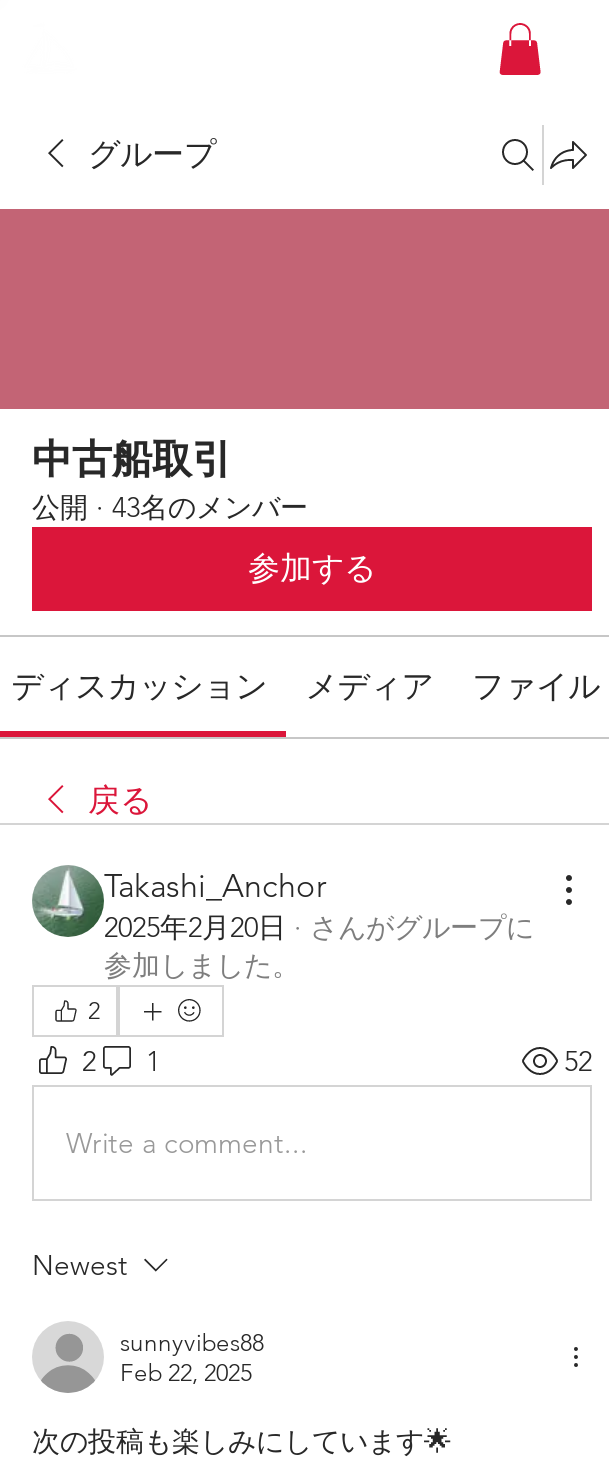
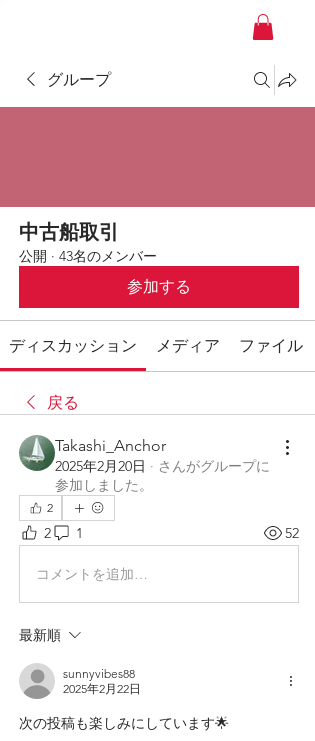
- Write a comment...
+ コメントを追加…

- Newest
+ 最新順

- Feb 22, 2025
+ 2025年2月22日
